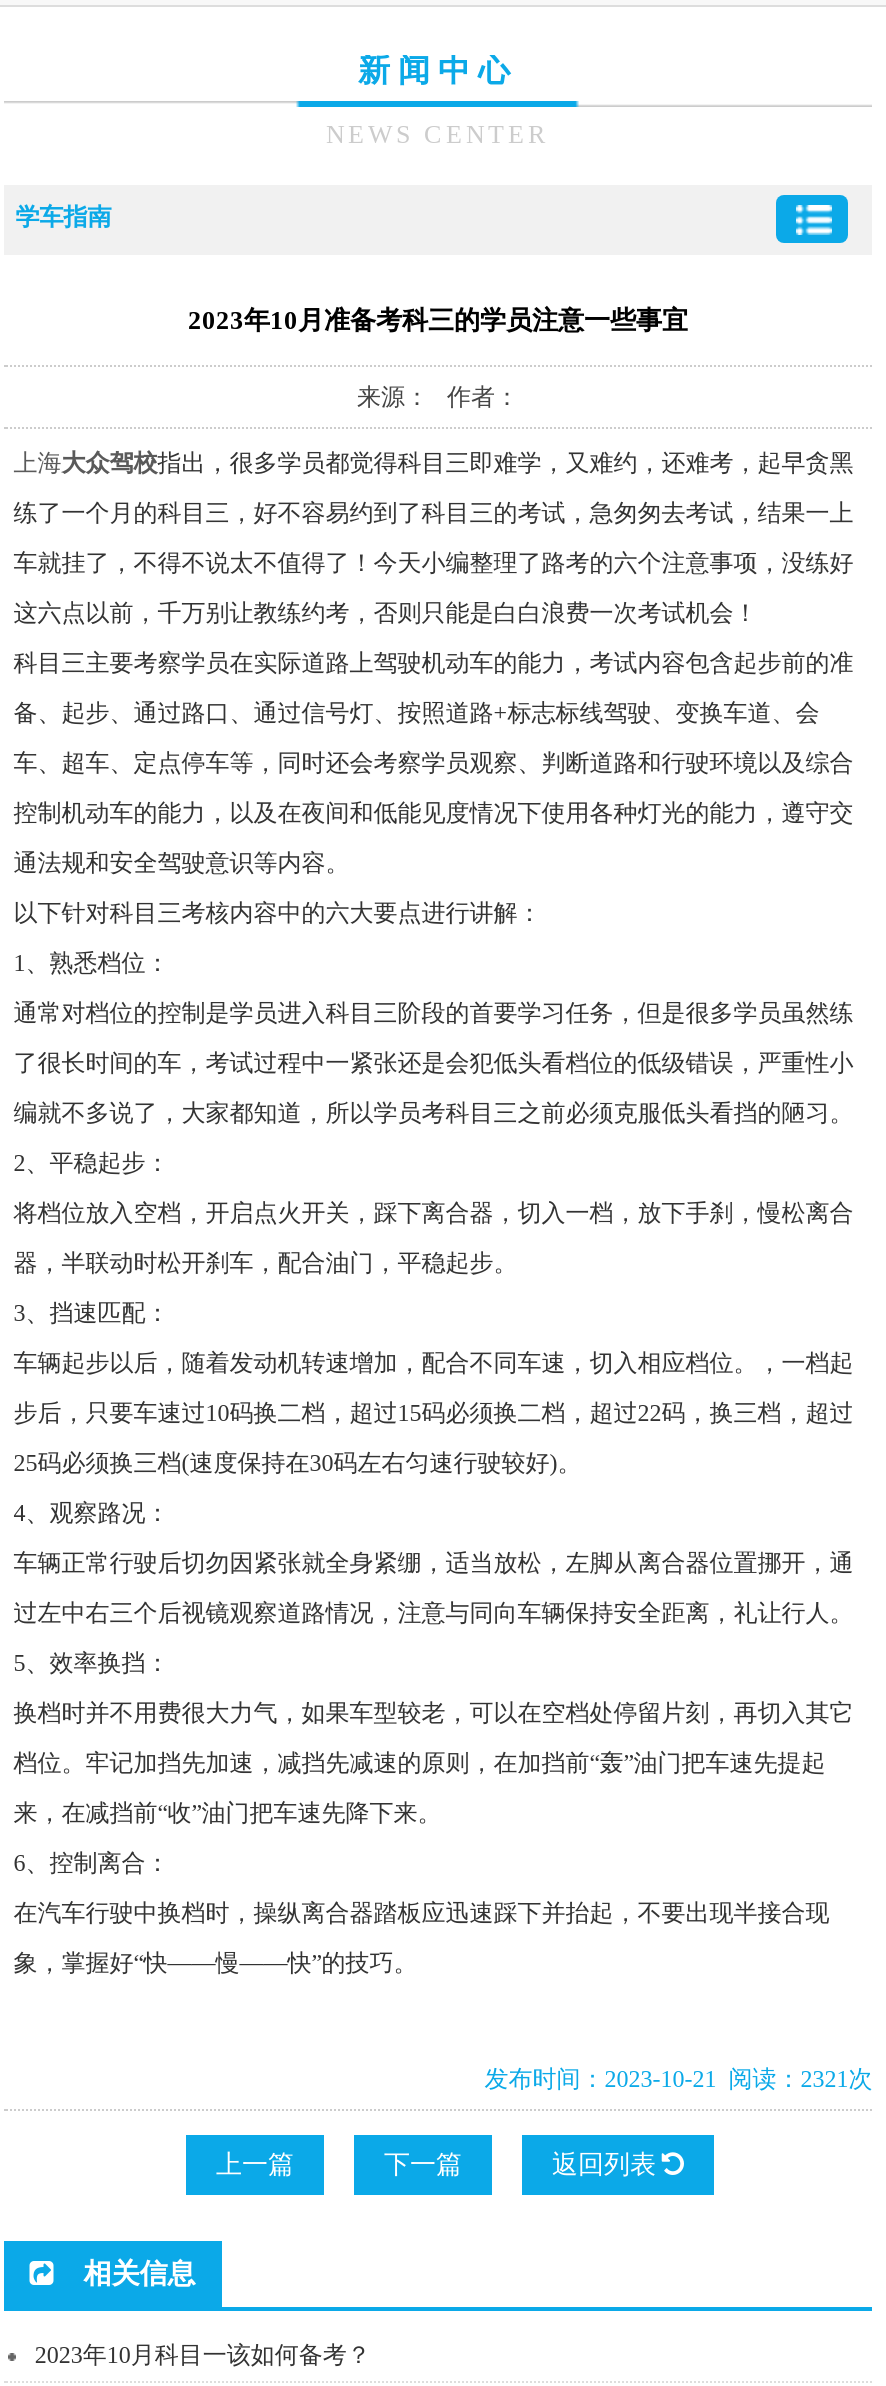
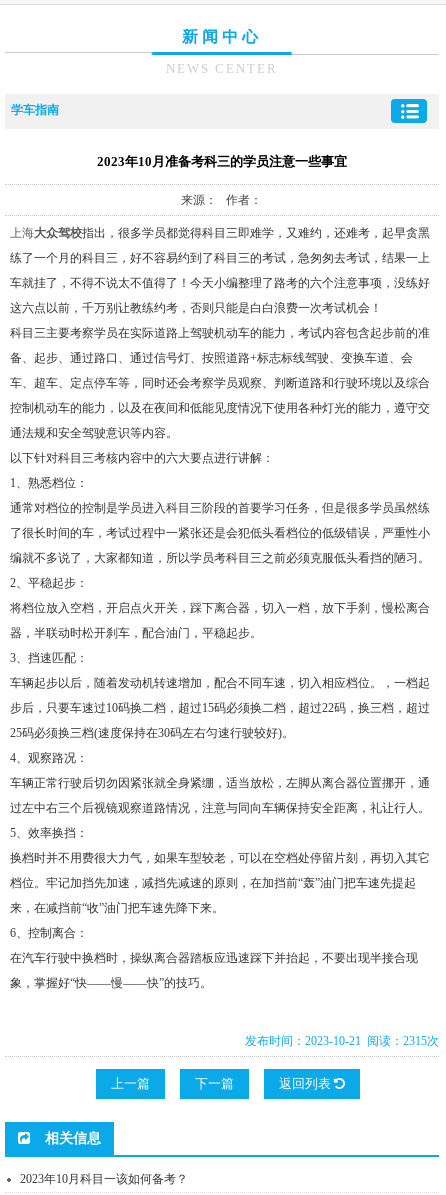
- 发布时间：2023-10-21 阅读：2321次
+ 发布时间：2023-10-21 阅读：2315次
